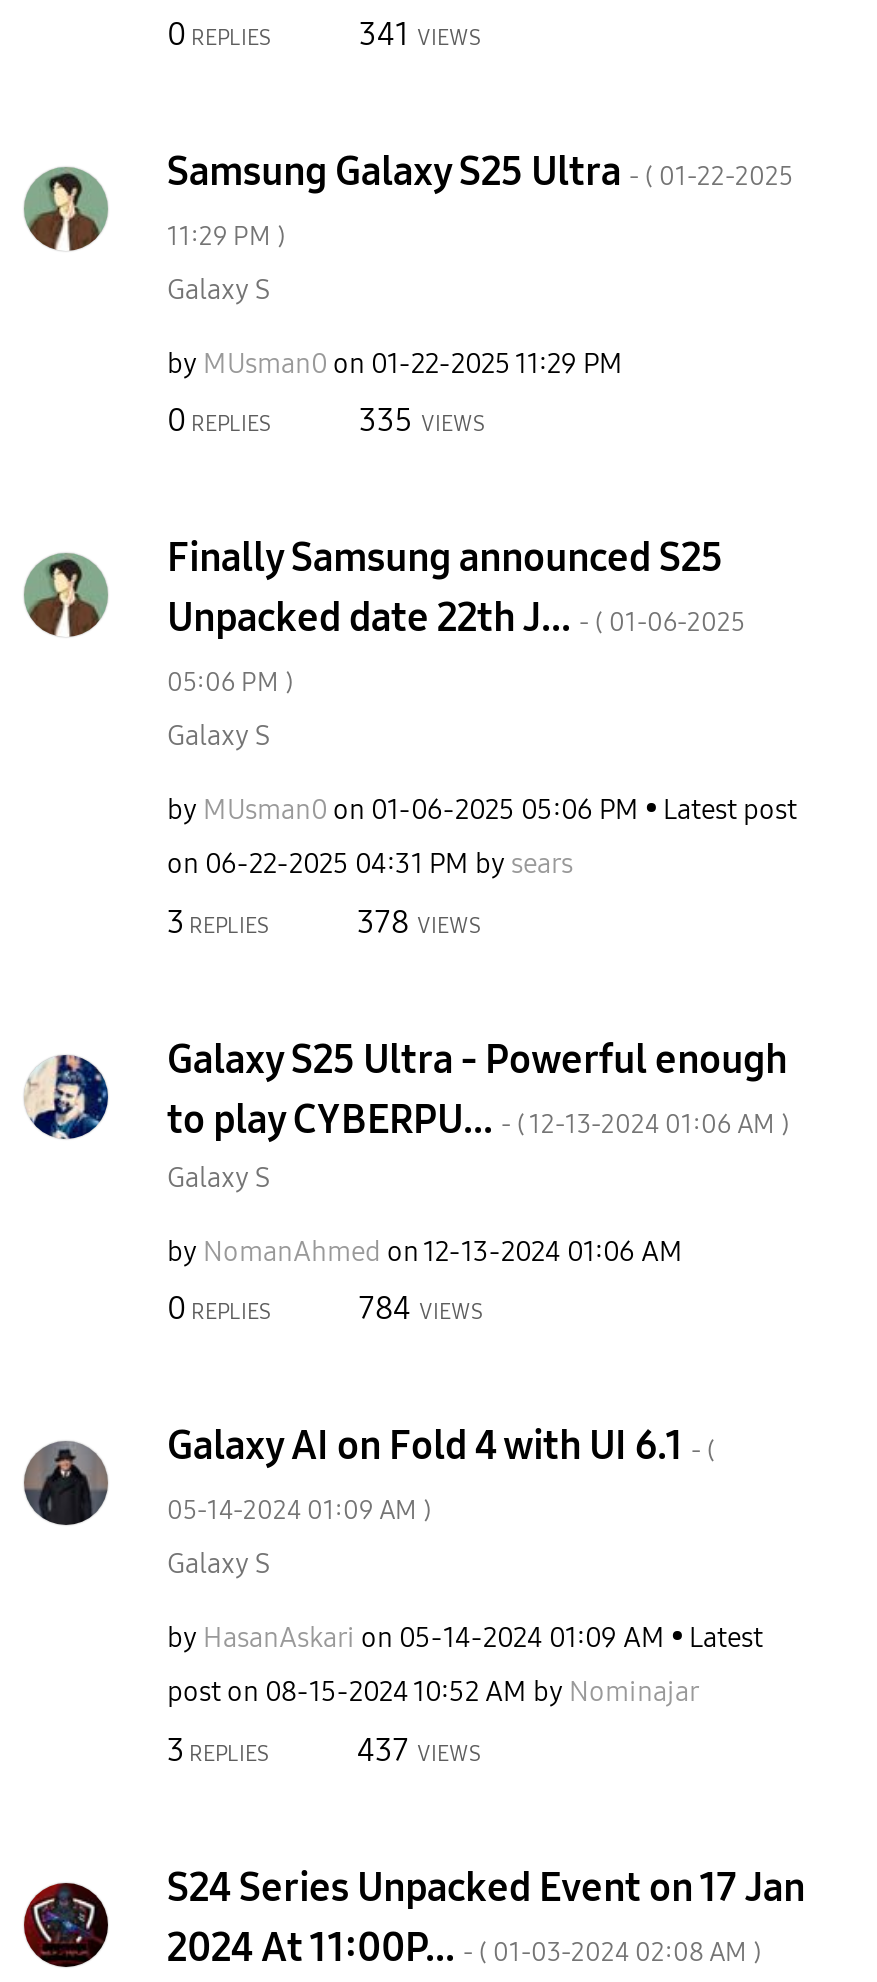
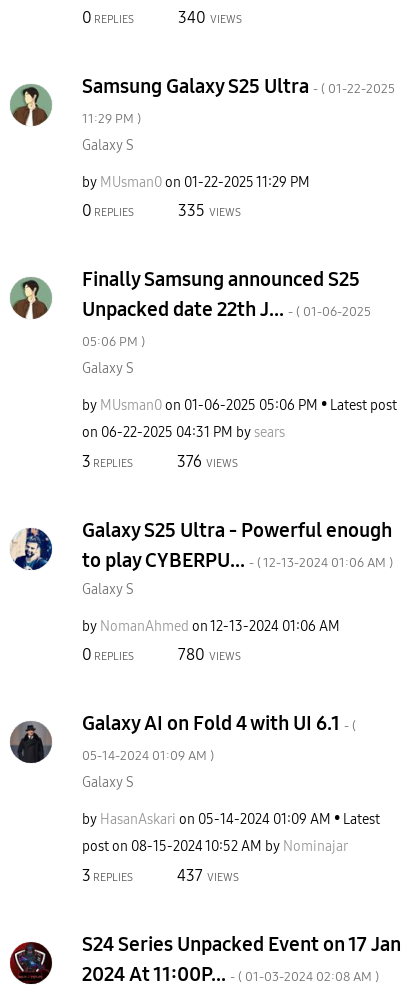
- 341 VIEWS
+ 340 VIEWS

- 378 VIEWS
+ 376 VIEWS

- 784 VIEWS
+ 780 VIEWS
